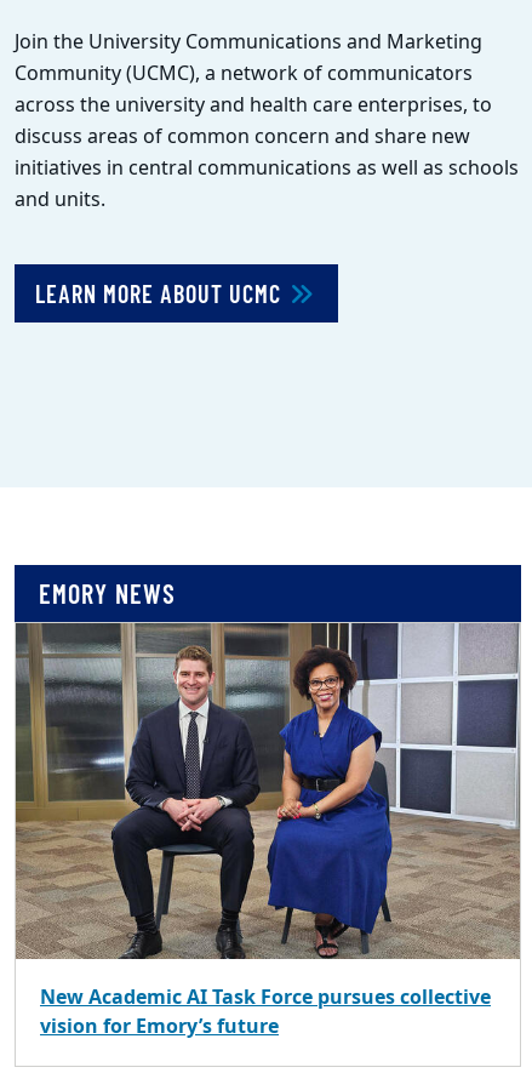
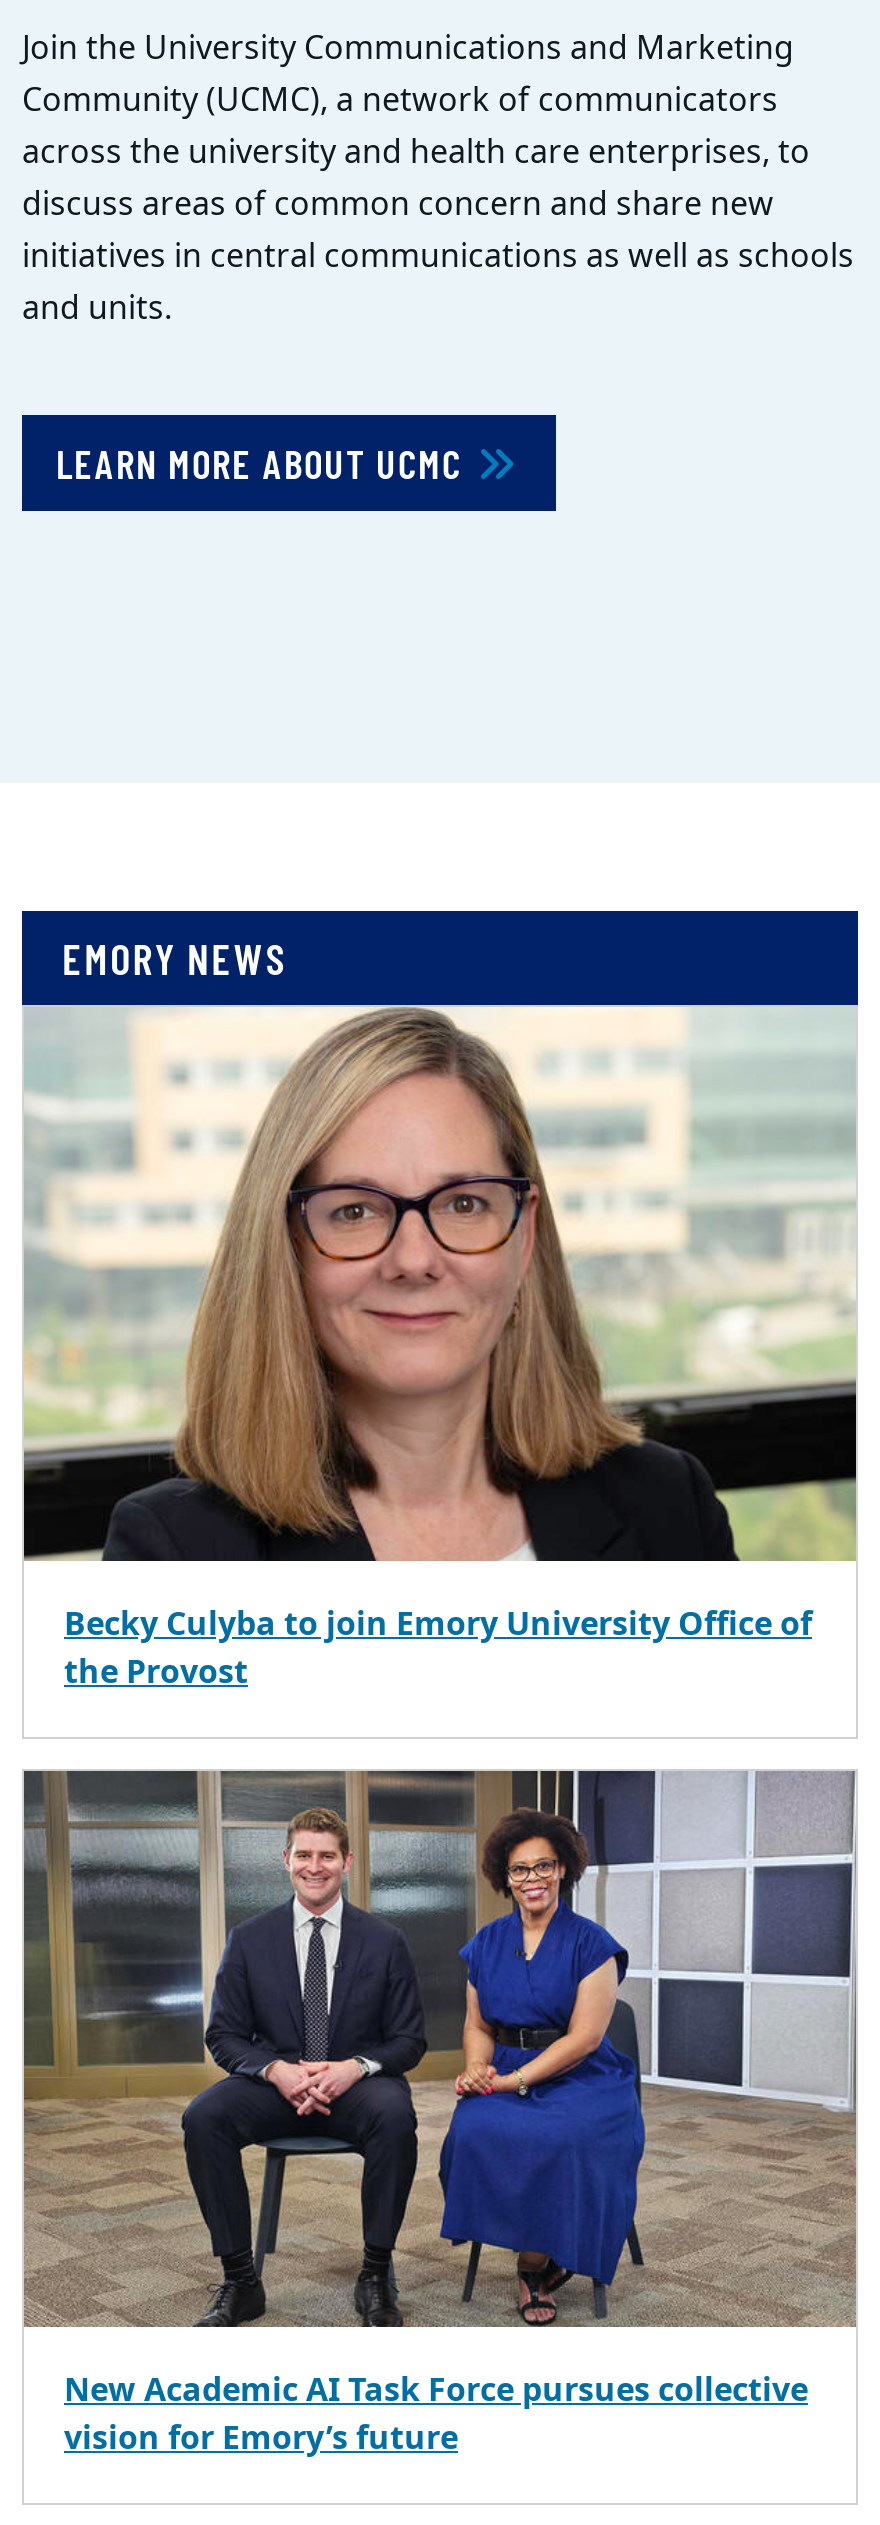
+ [image]
+ Becky Culyba to join Emory University Office of
+ the Provost
